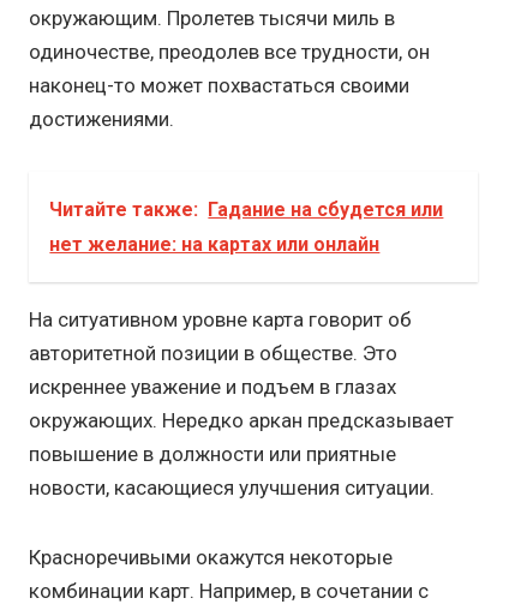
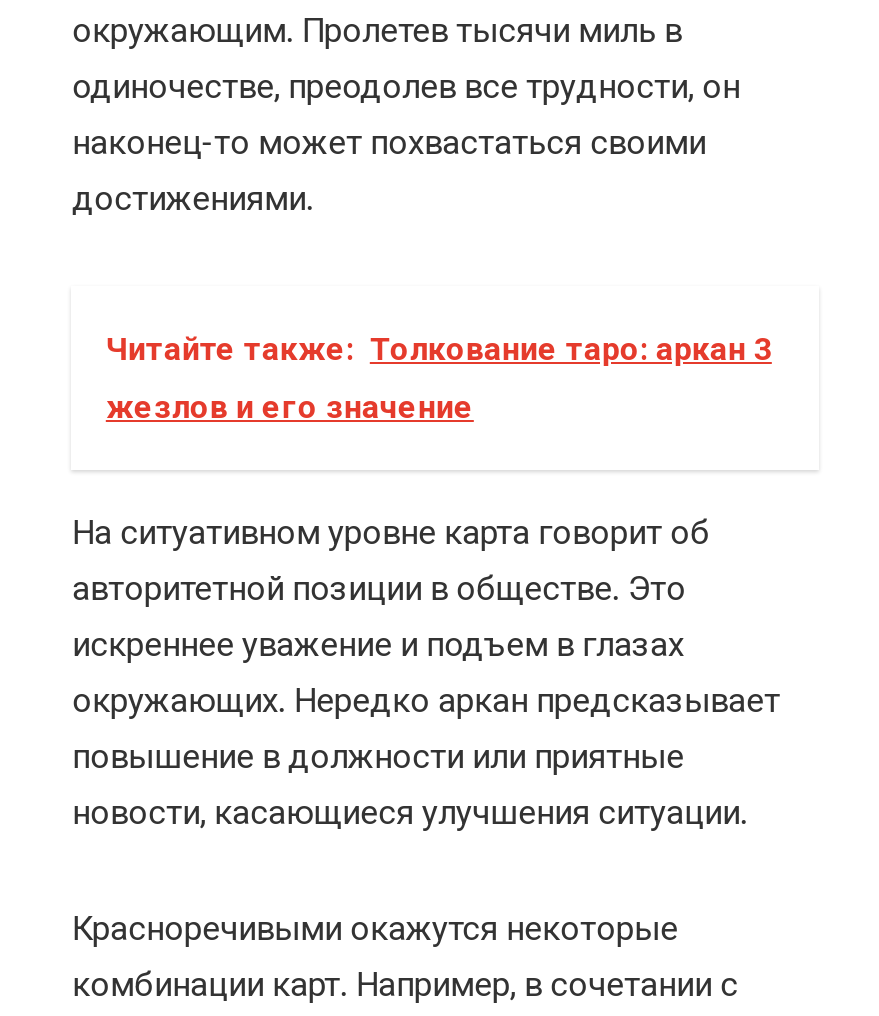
- Читайте также: Гадание на сбудется или
+ Читайте также: Толкование таро: аркан 3

- нет желание: на картах или онлайн
+ жезлов и его значение
